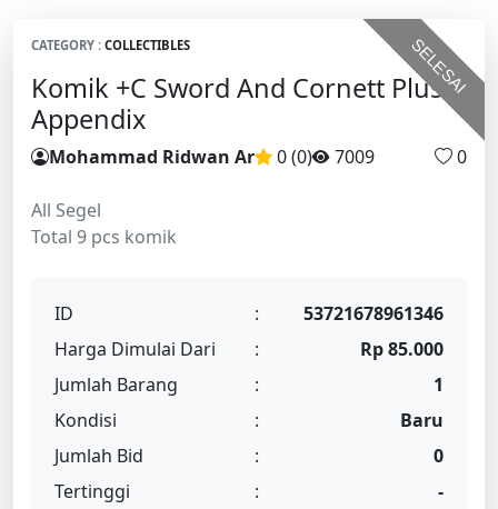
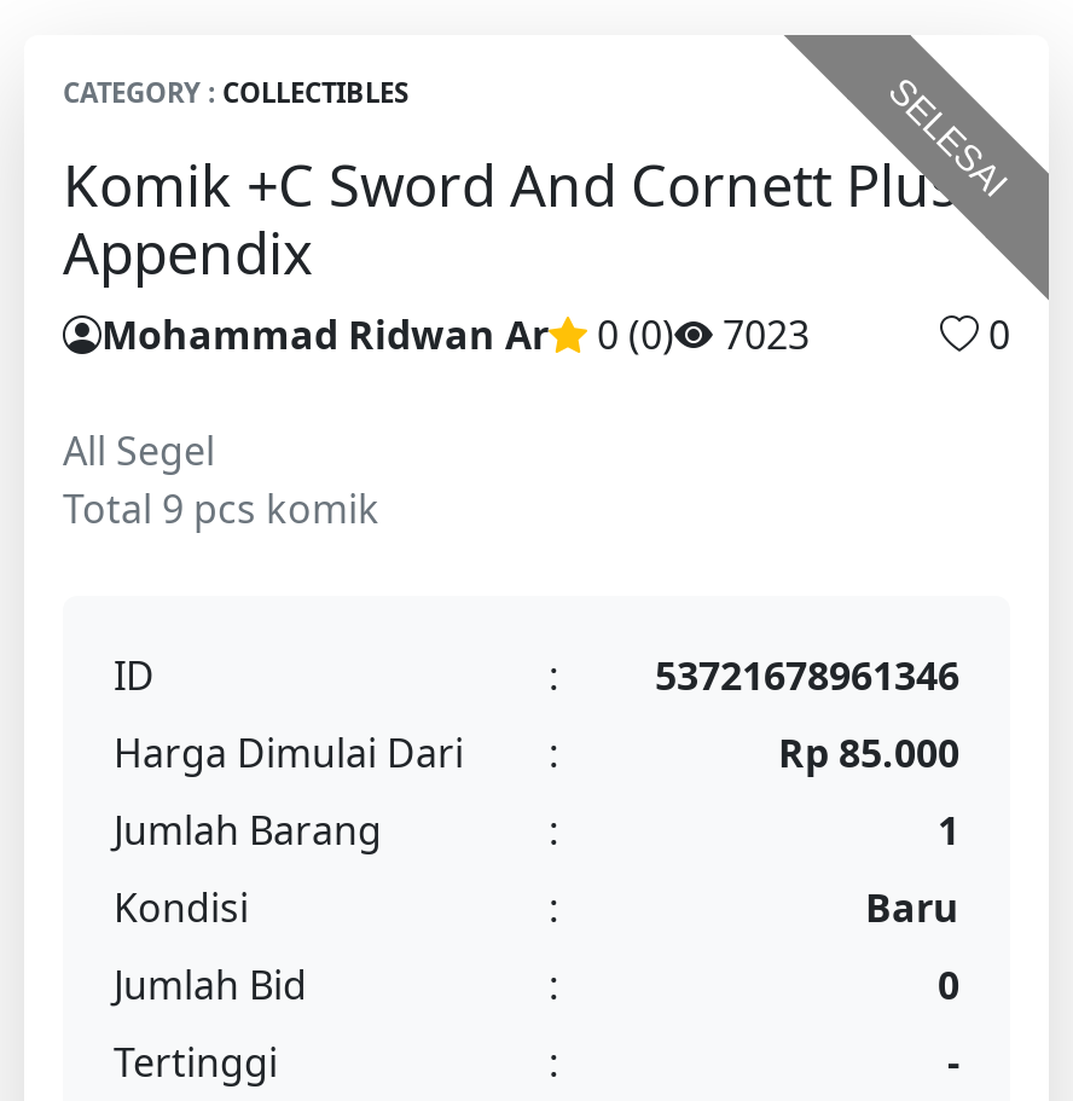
- Mohammad Ridwan Ar 0 (0) 7009
+ Mohammad Ridwan Ar 0 (0) 7023
